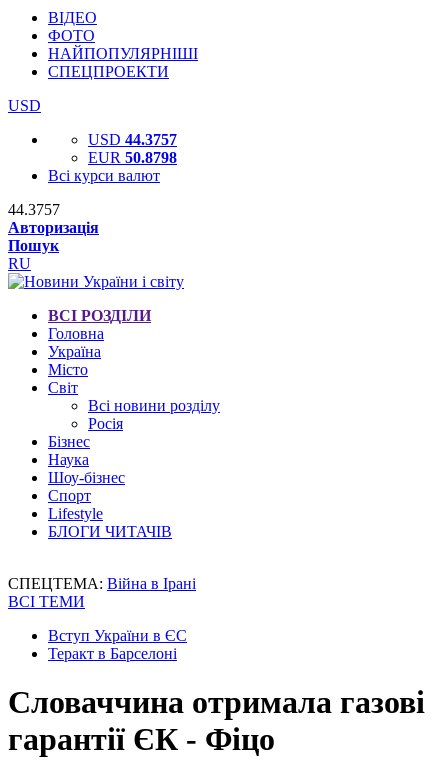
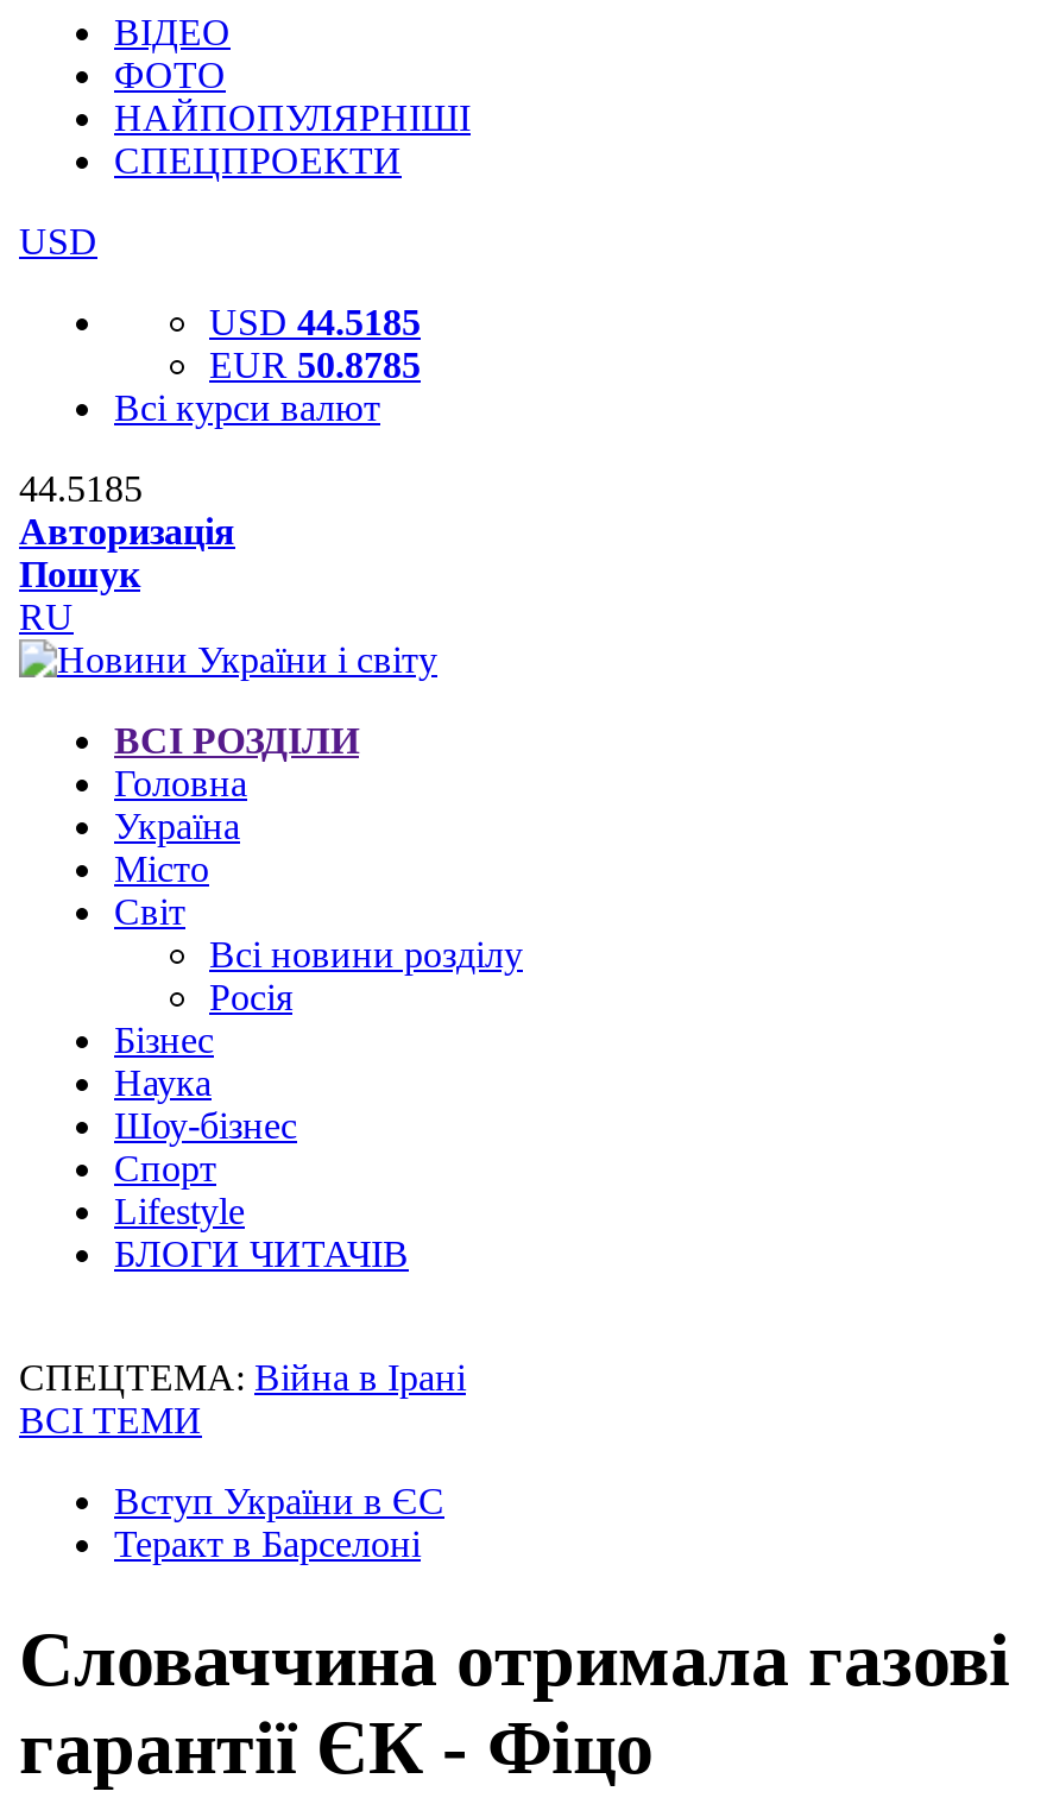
- USD 44.3757
+ USD 44.5185

- EUR 50.8798
+ EUR 50.8785

- 44.3757
+ 44.5185
